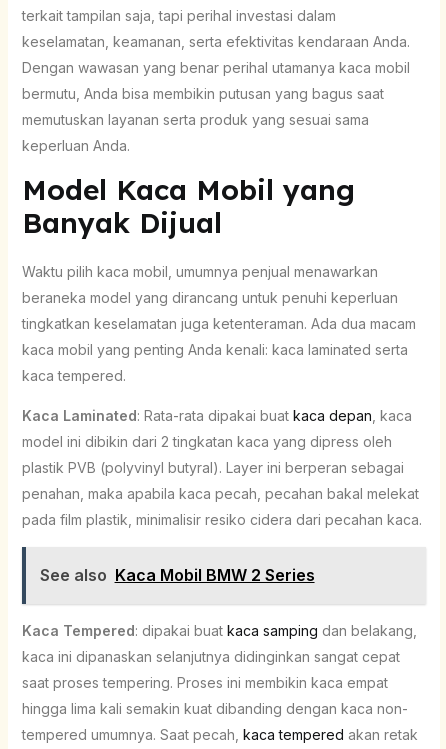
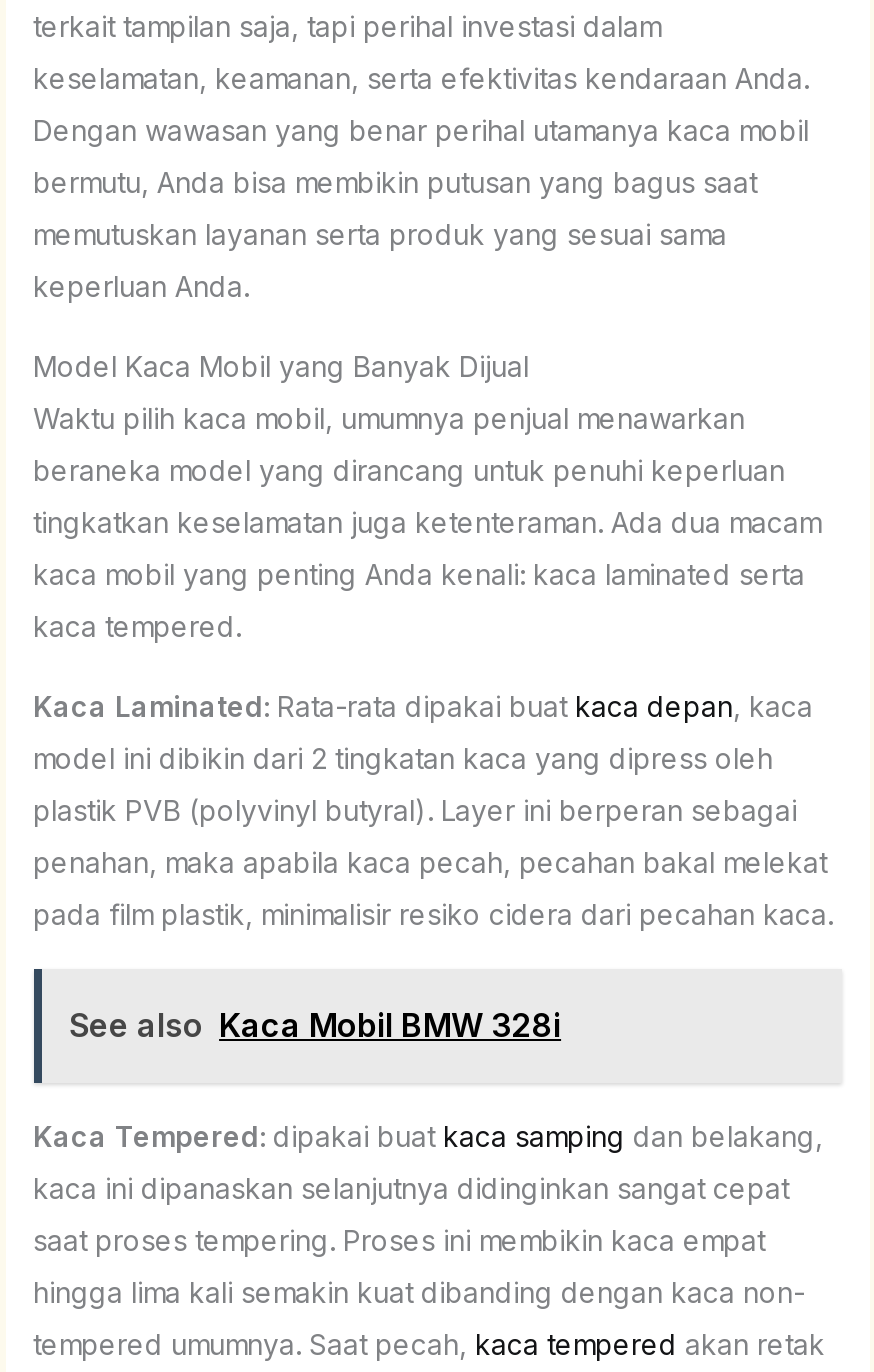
- See also Kaca Mobil BMW 2 Series
+ See also Kaca Mobil BMW 328i
